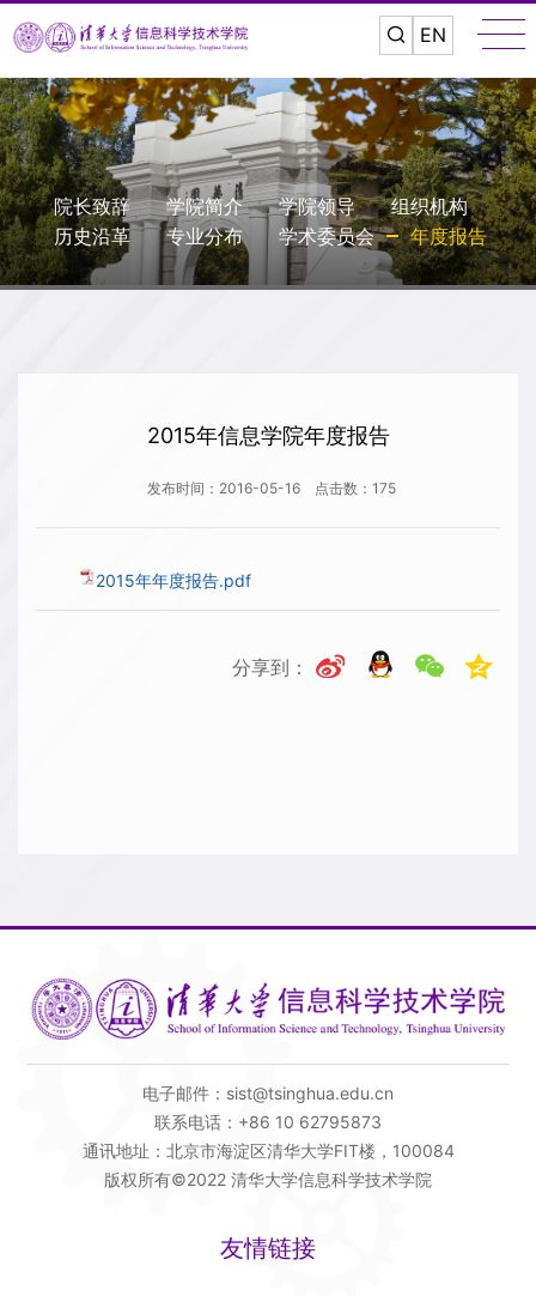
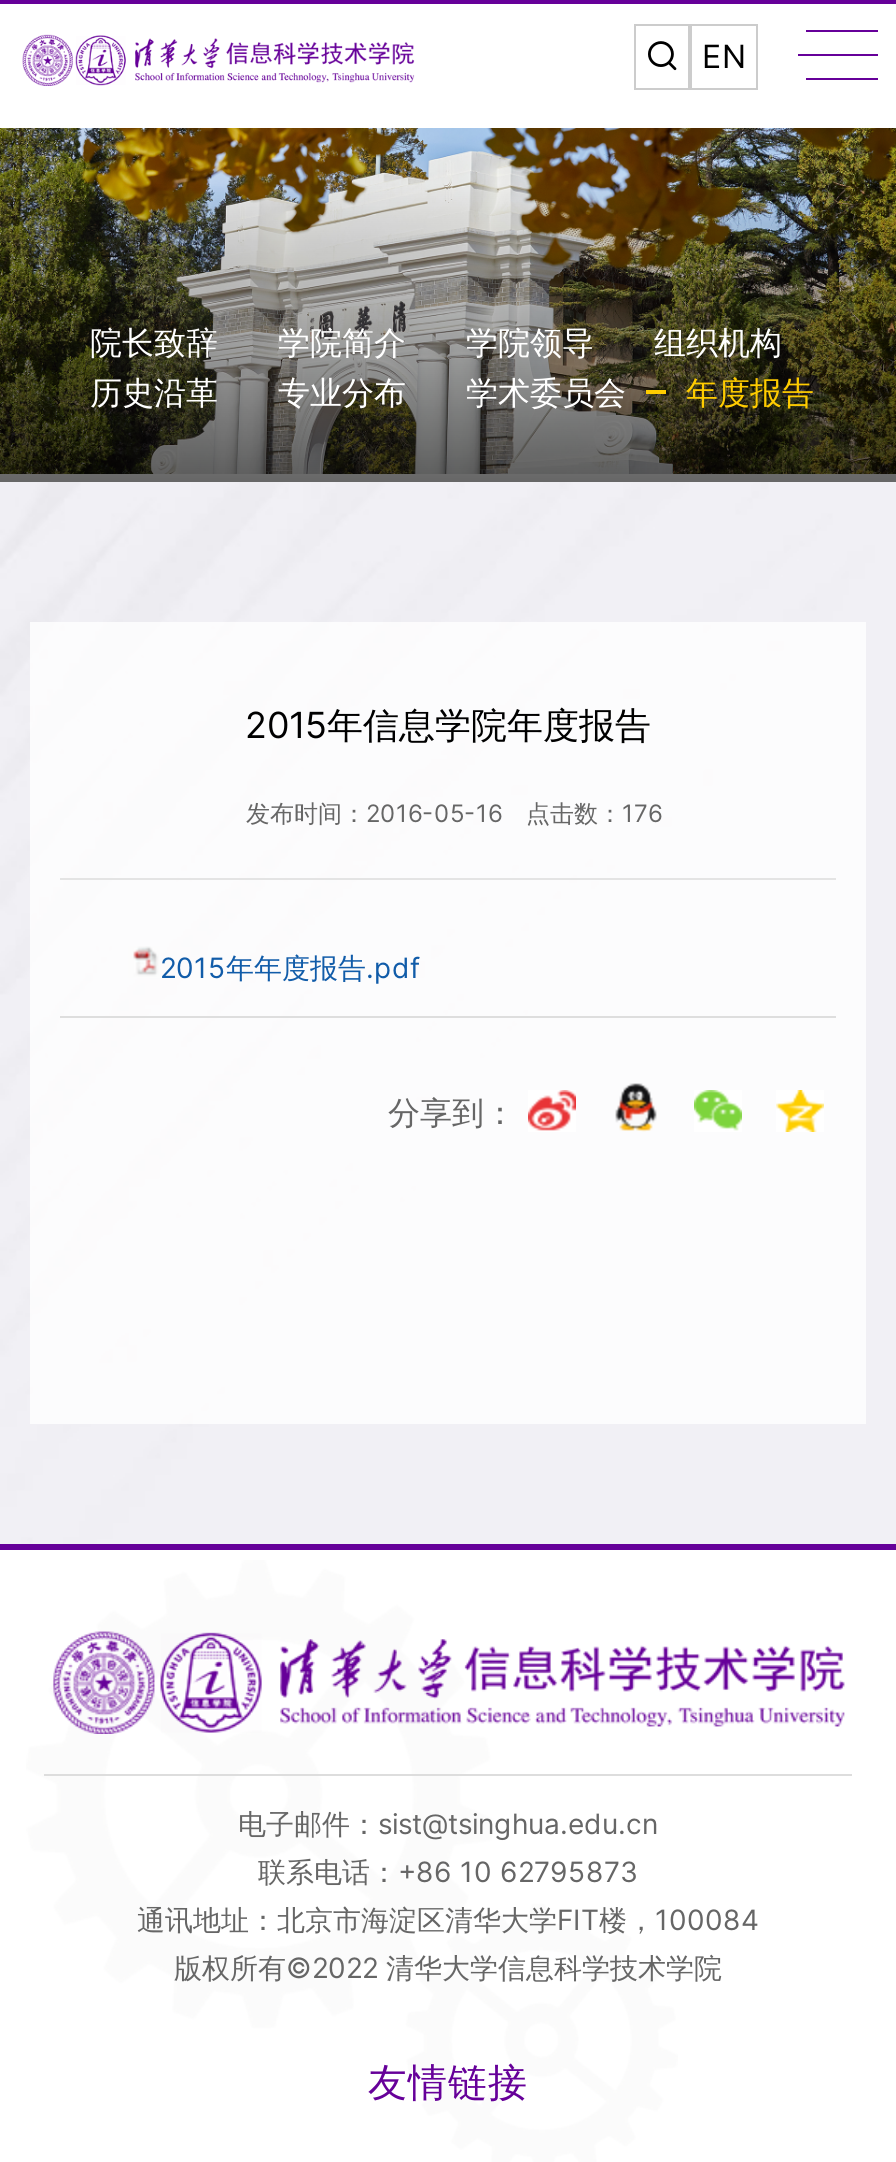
- 发布时间：2016-05-16点击数：175
+ 发布时间：2016-05-16点击数：176
